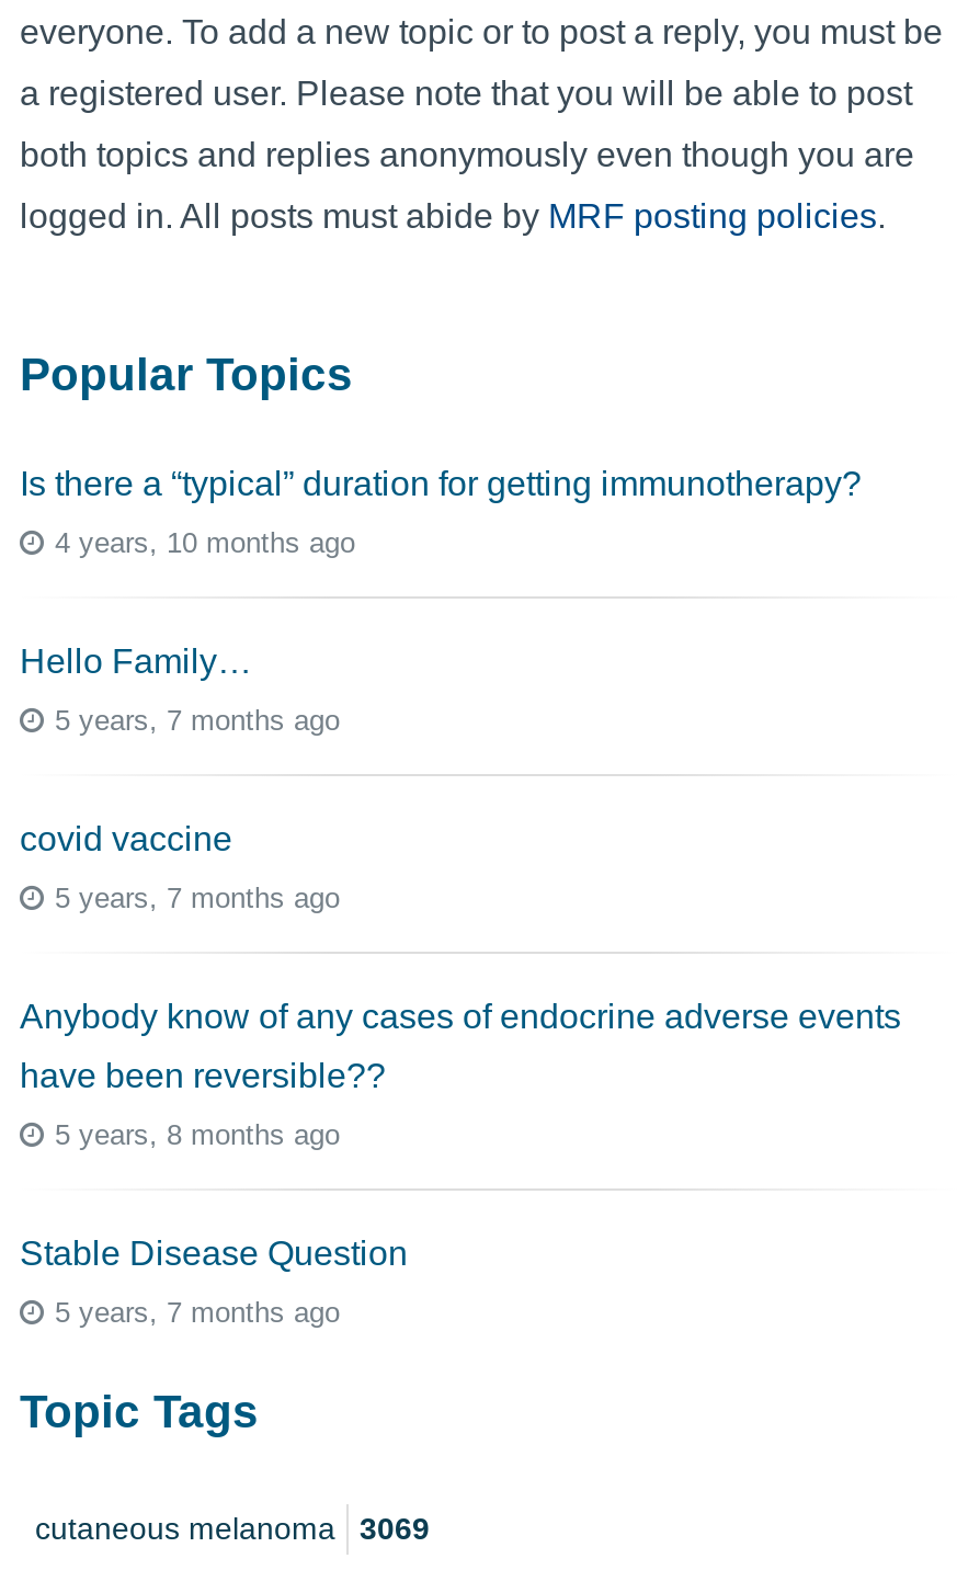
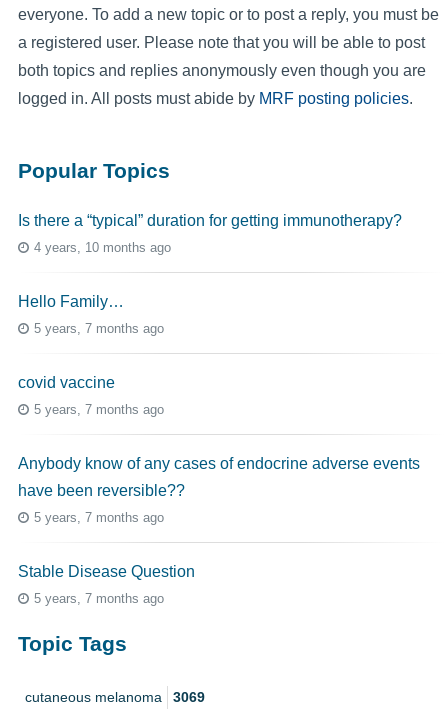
- 5 years, 8 months ago
+ 5 years, 7 months ago
